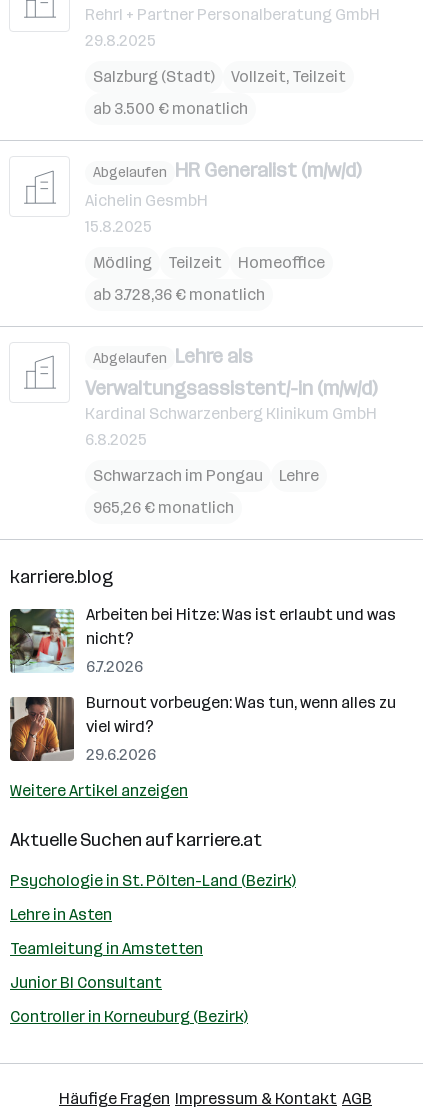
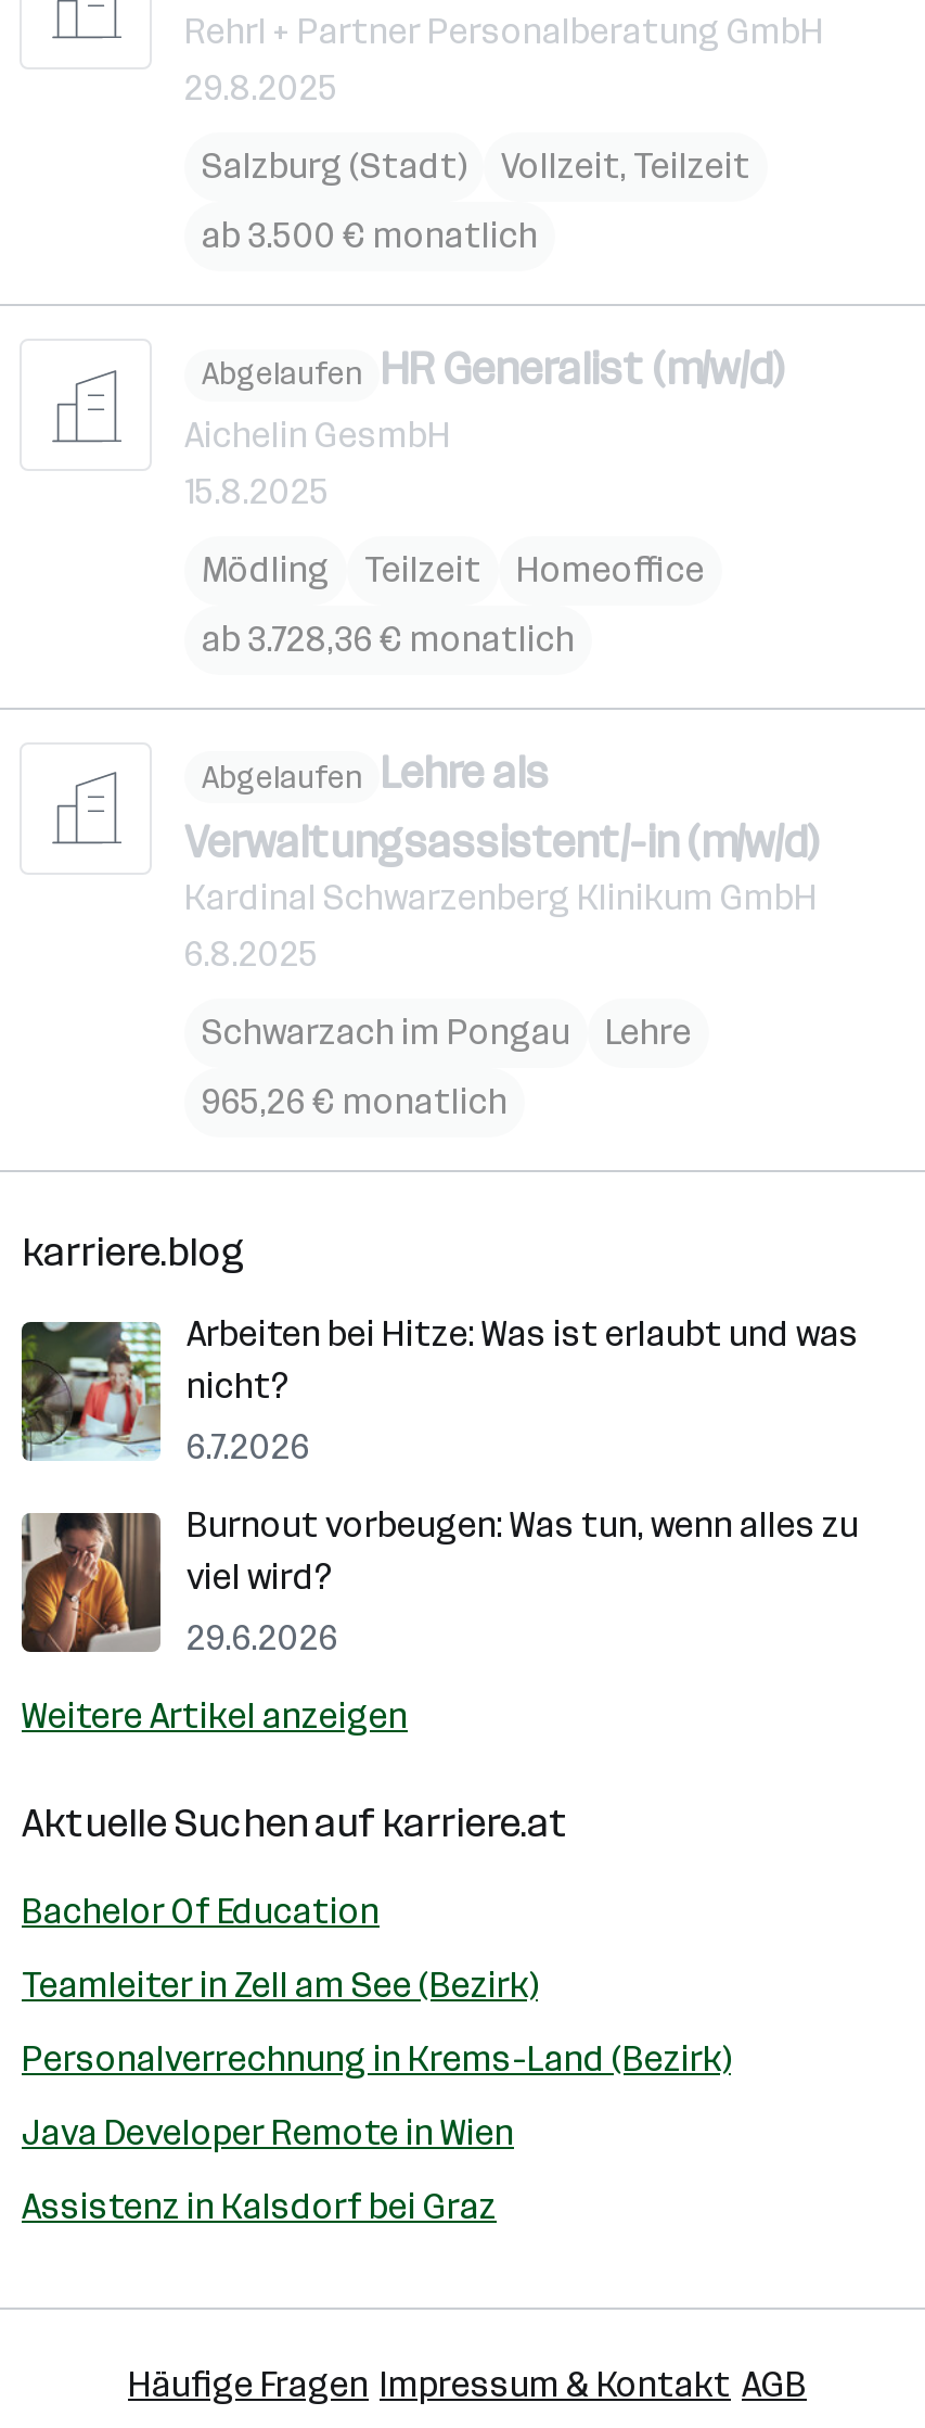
- Psychologie in St. Pölten-Land (Bezirk)
+ Bachelor Of Education

- Lehre in Asten
+ Teamleiter in Zell am See (Bezirk)

- Teamleitung in Amstetten
+ Personalverrechnung in Krems-Land (Bezirk)

- Junior BI Consultant
+ Java Developer Remote in Wien

- Controller in Korneuburg (Bezirk)
+ Assistenz in Kalsdorf bei Graz
